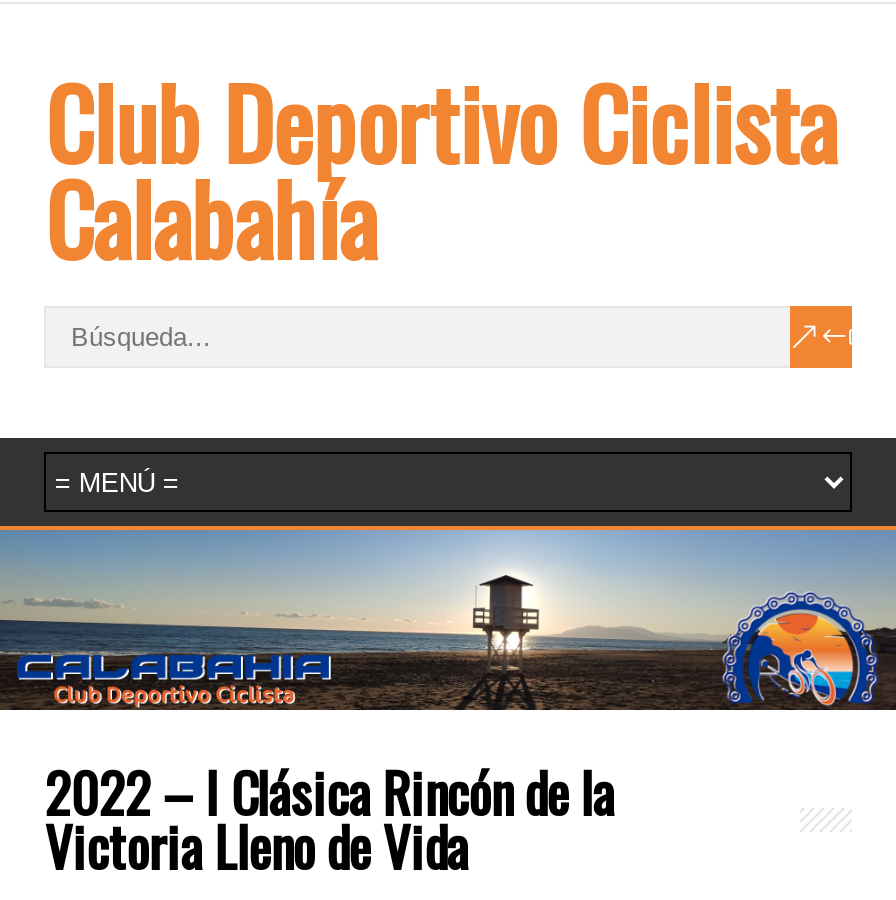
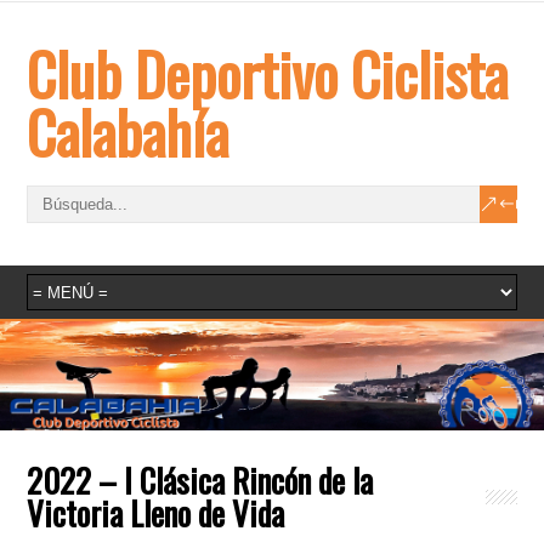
- [image]
+ [image]
